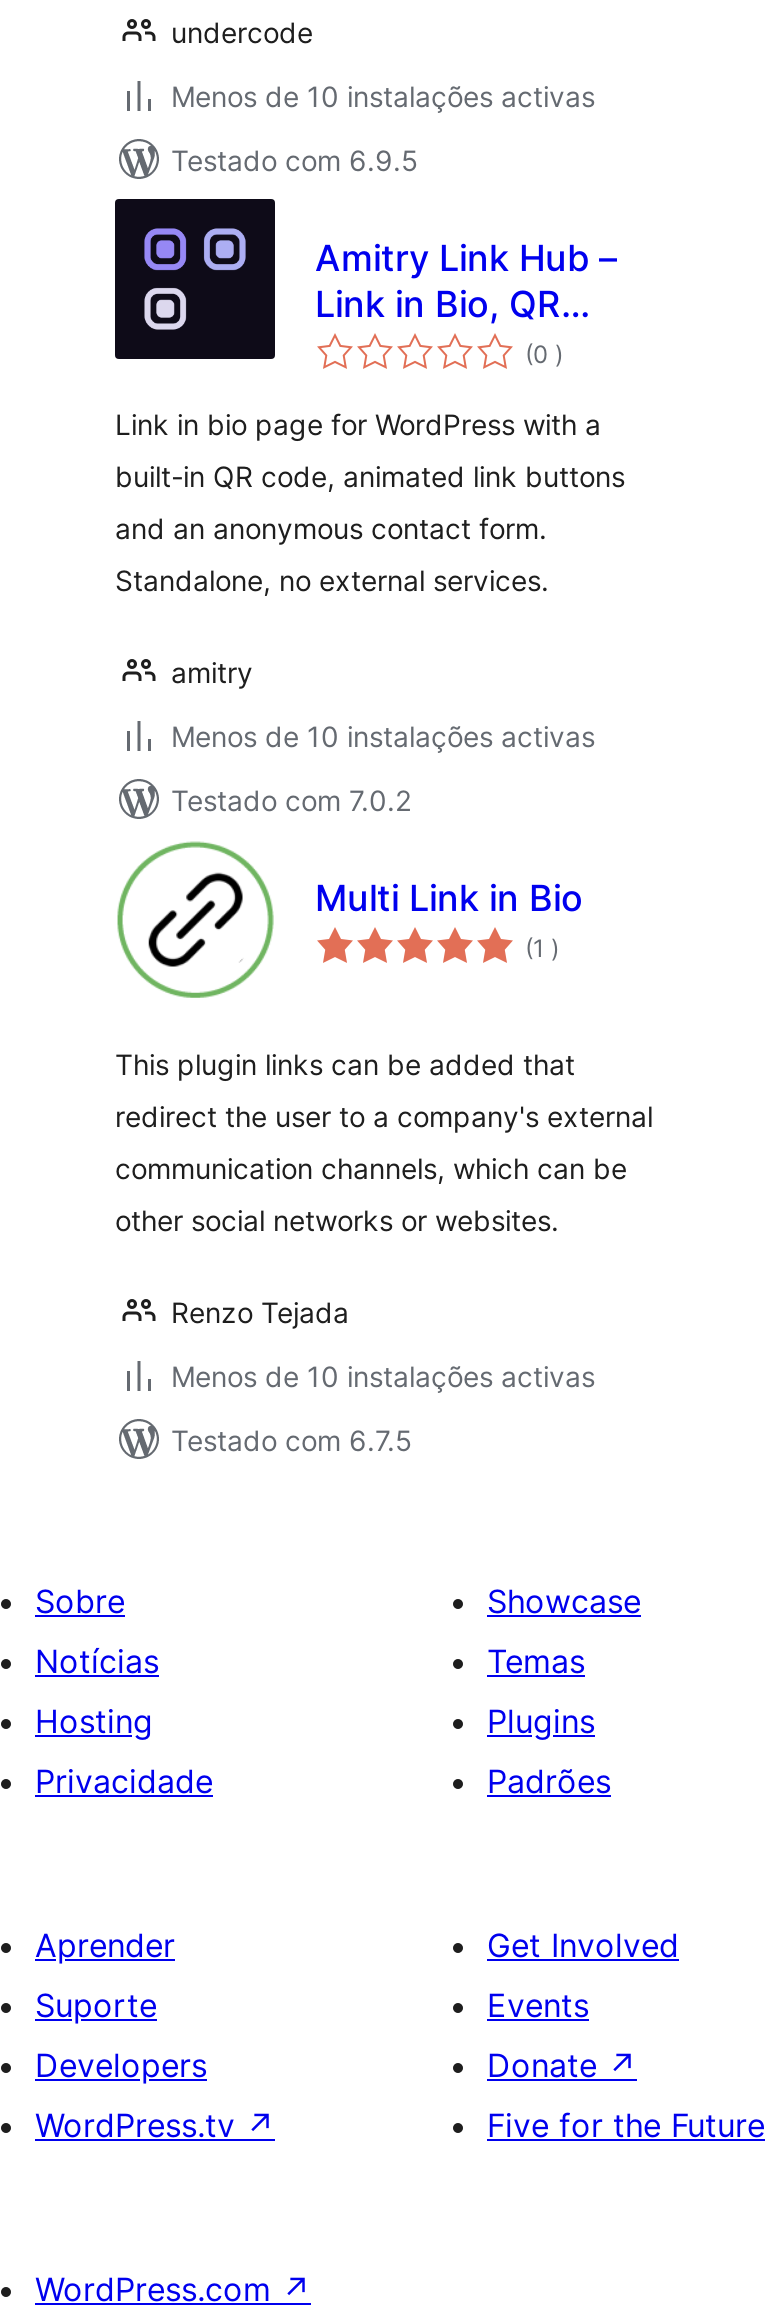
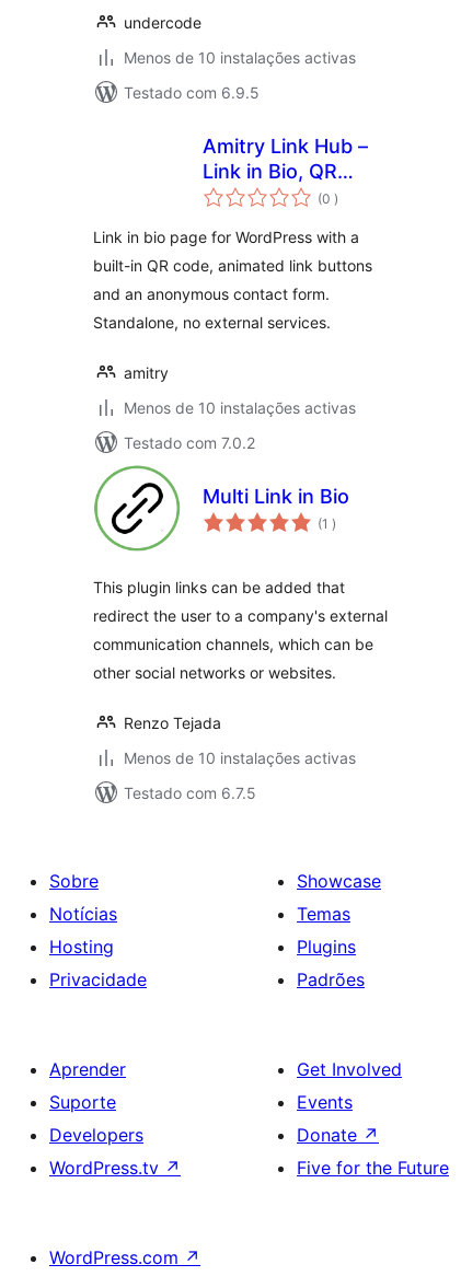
- [image]
